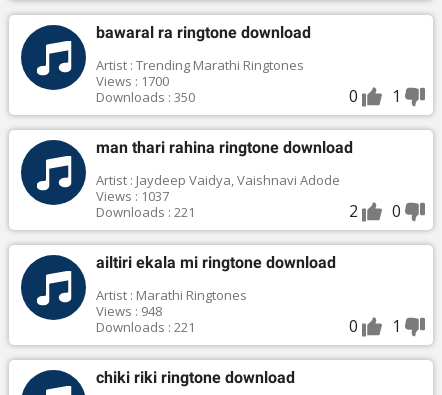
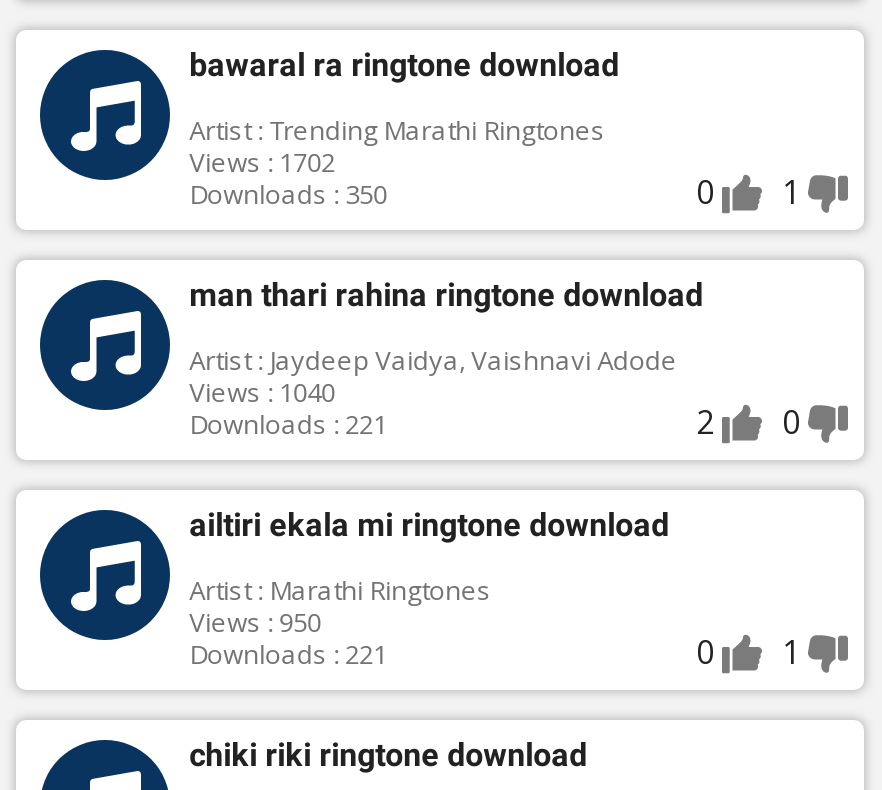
- Views : 1700
+ Views : 1702

- Views : 1037
+ Views : 1040

- Views : 948
+ Views : 950
